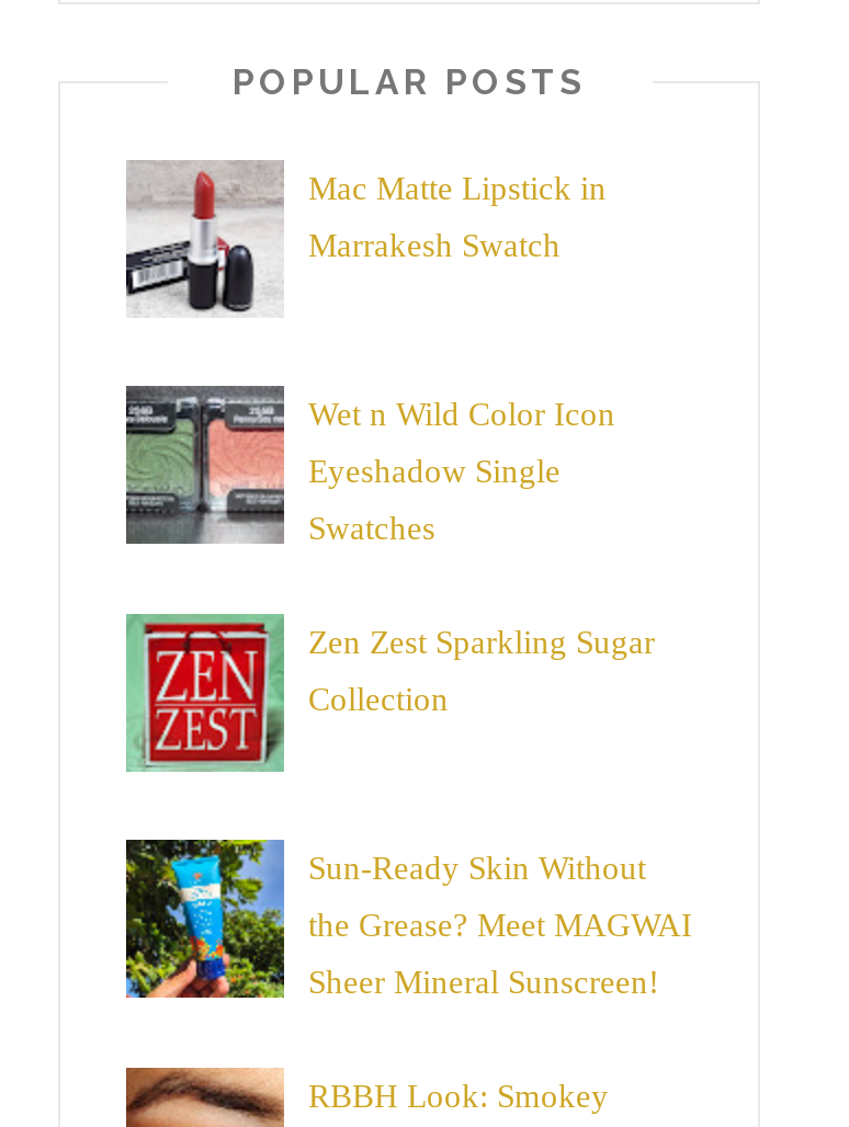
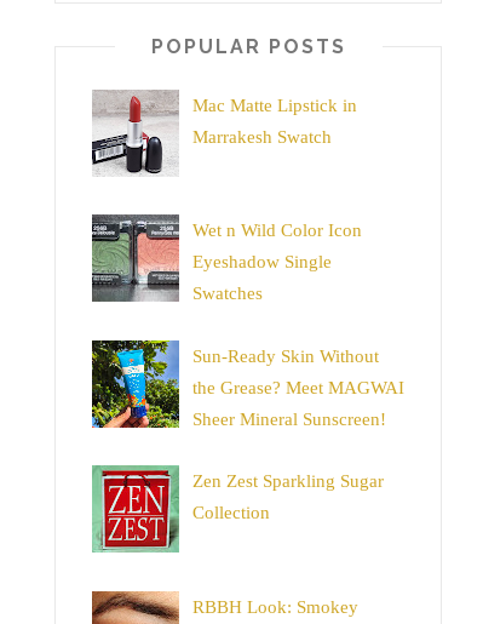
moved down: [image] | Zen Zest Sparkling Sugar | Collection

moved up: [image] | Sun-Ready Skin Without | the Grease? Meet MAGWAI | Sheer Mineral Sunscreen!
